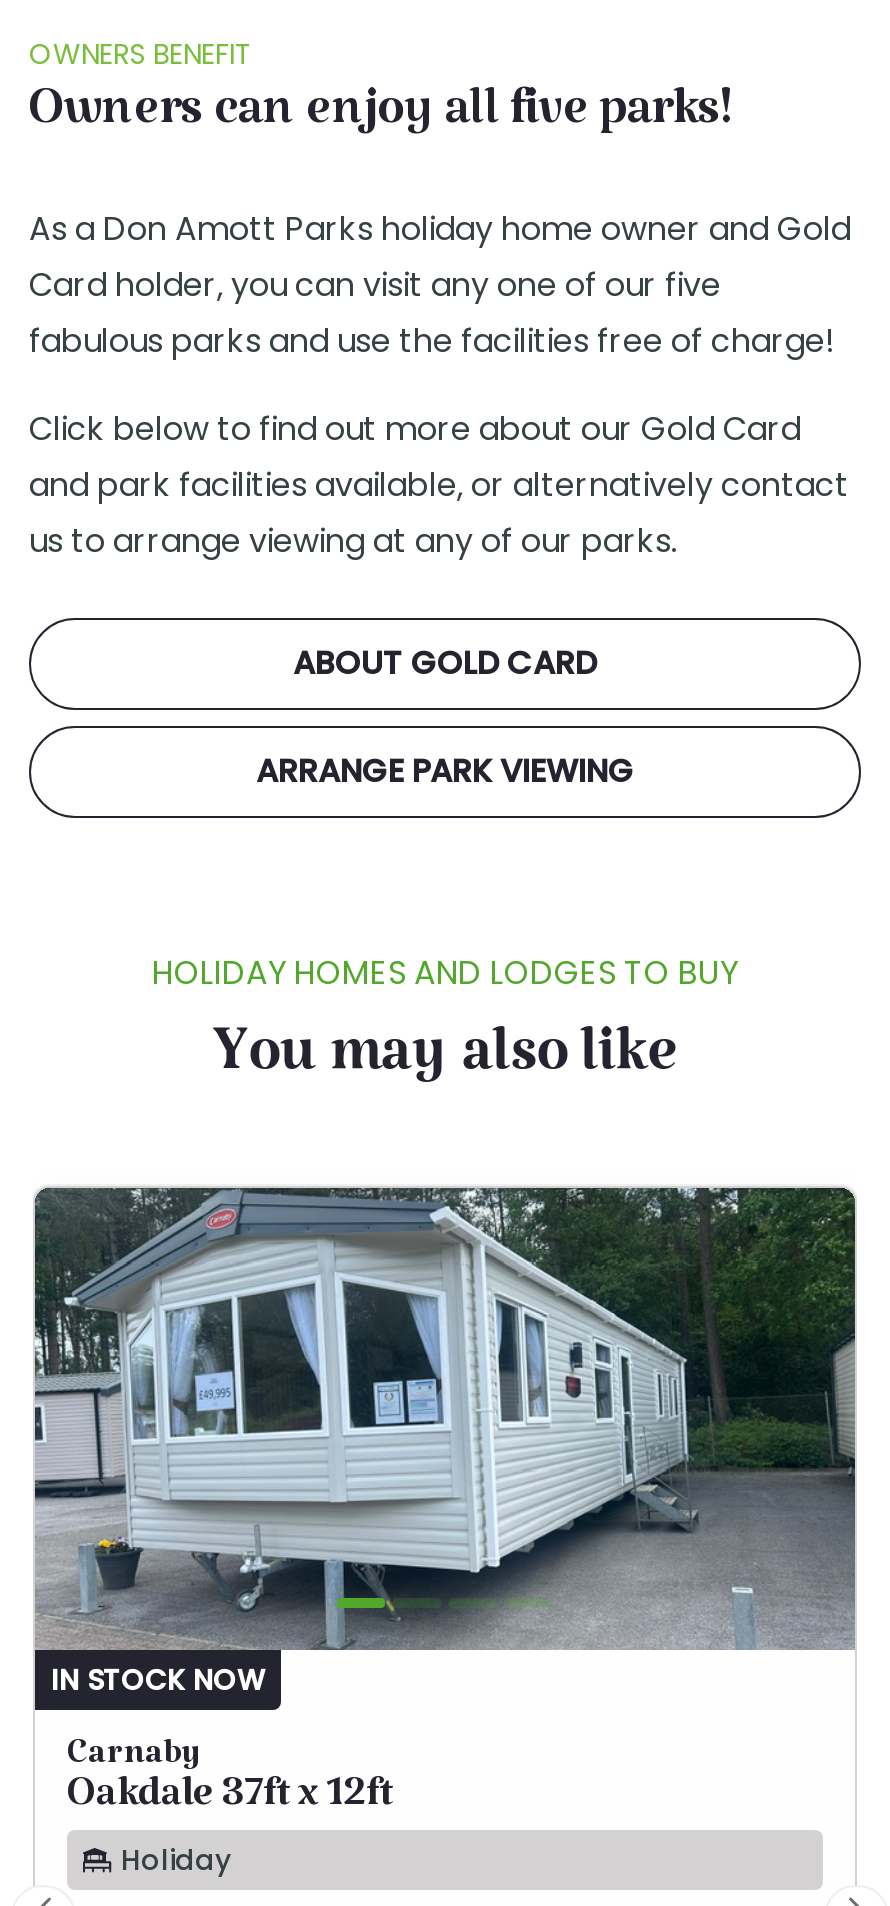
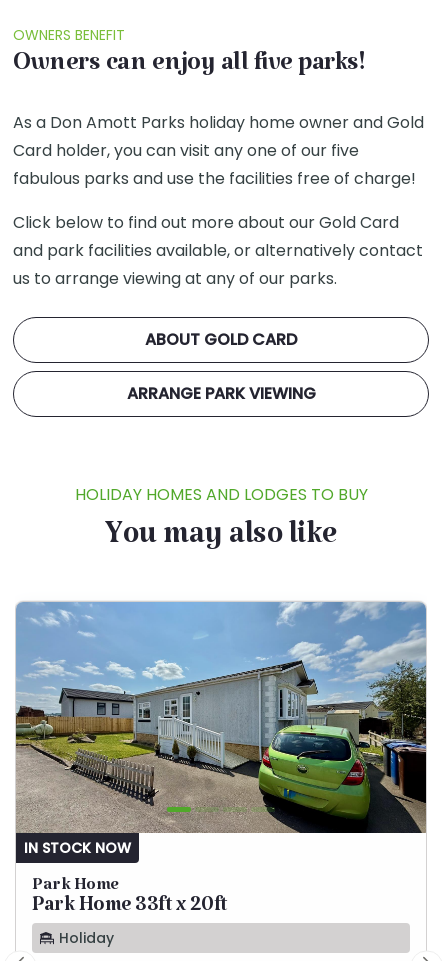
- [image]
+ [image]

- Carnaby
- Oakdale 37ft x 12ft
+ Park Home
+ Park Home 33ft x 20ft
